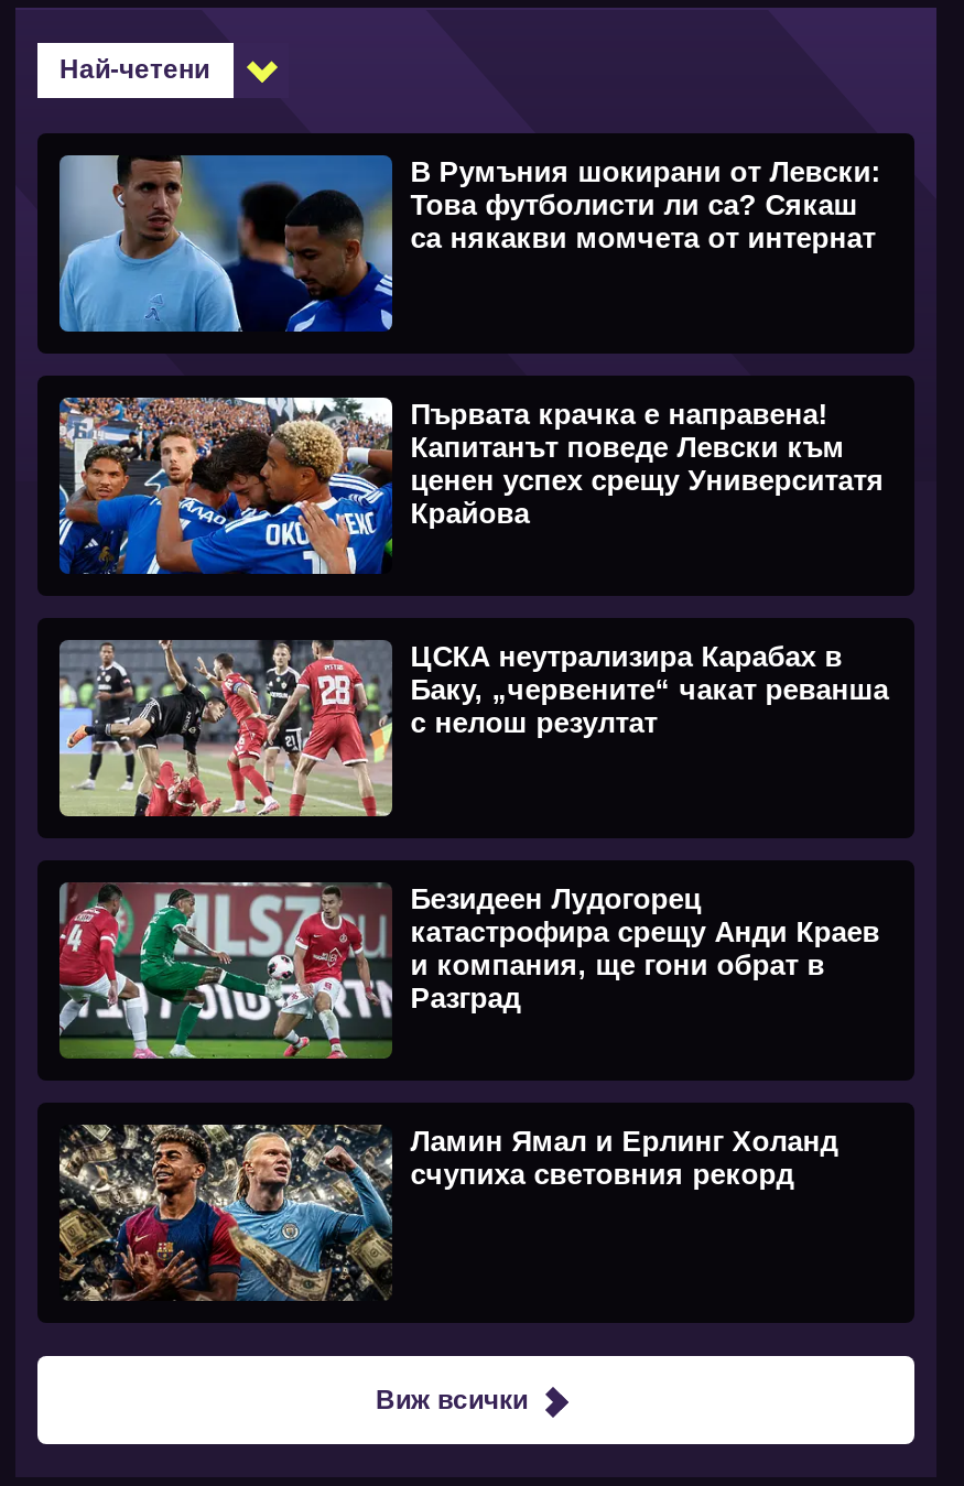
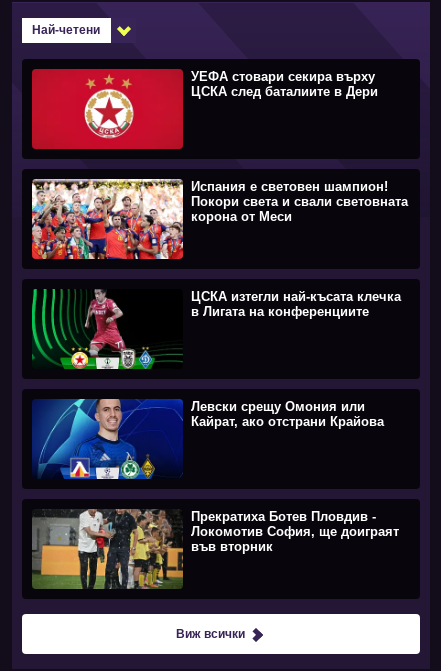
- [image]
- В Румъния шокирани от Левски:
- Това футболисти ли са? Сякаш
- са някакви момчета от интернат
+ [image]
+ УЕФА стовари секира върху
+ ЦСКА след баталиите в Дери

- [image]
- Първата крачка е направена!
- Капитанът поведе Левски към
- ценен успех срещу Университатя
- Крайова
+ [image]
+ Испания е световен шампион!
+ Покори света и свали световната
+ корона от Меси

- [image]
- ЦСКА неутрализира Карабах в
- Баку, „червените“ чакат реванша
- с нелош резултат
+ [image]
+ ЦСКА изтегли най-късата клечка
+ в Лигата на конференциите

- [image]
- Безидеен Лудогорец
- катастрофира срещу Анди Краев
- и компания, ще гони обрат в
- Разград
+ [image]
+ Левски срещу Омония или
+ Кайрат, ако отстрани Крайова

- [image]
- Ламин Ямал и Ерлинг Холанд
- счупиха световния рекорд
+ [image]
+ Прекратиха Ботев Пловдив -
+ Локомотив София, ще доиграят
+ във вторник
